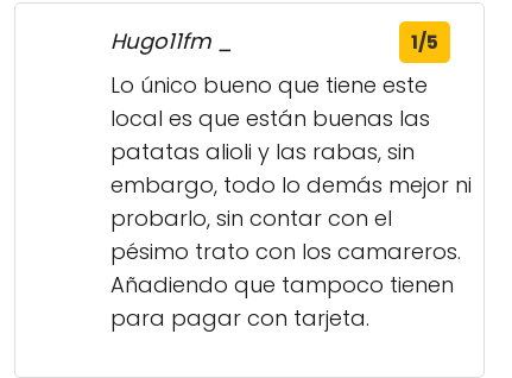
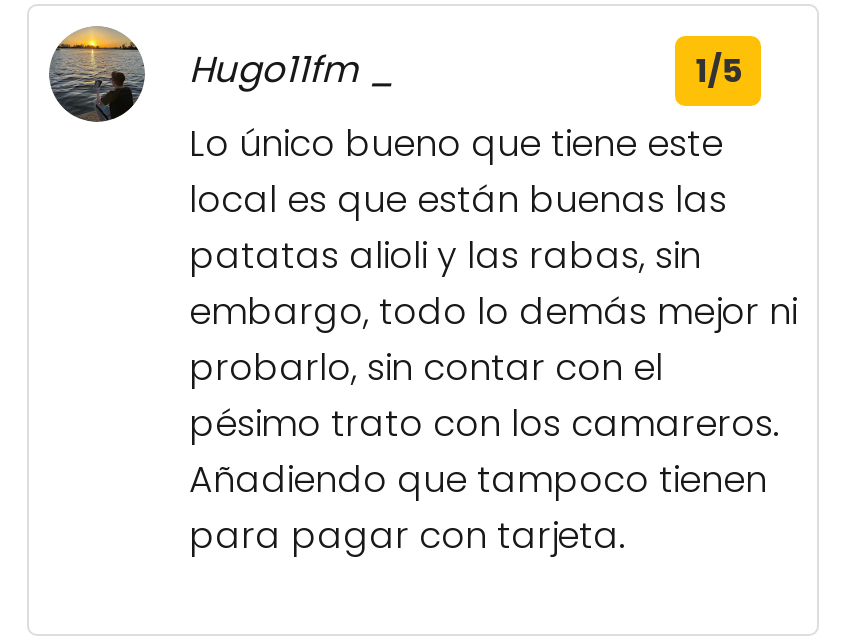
+ [image]
